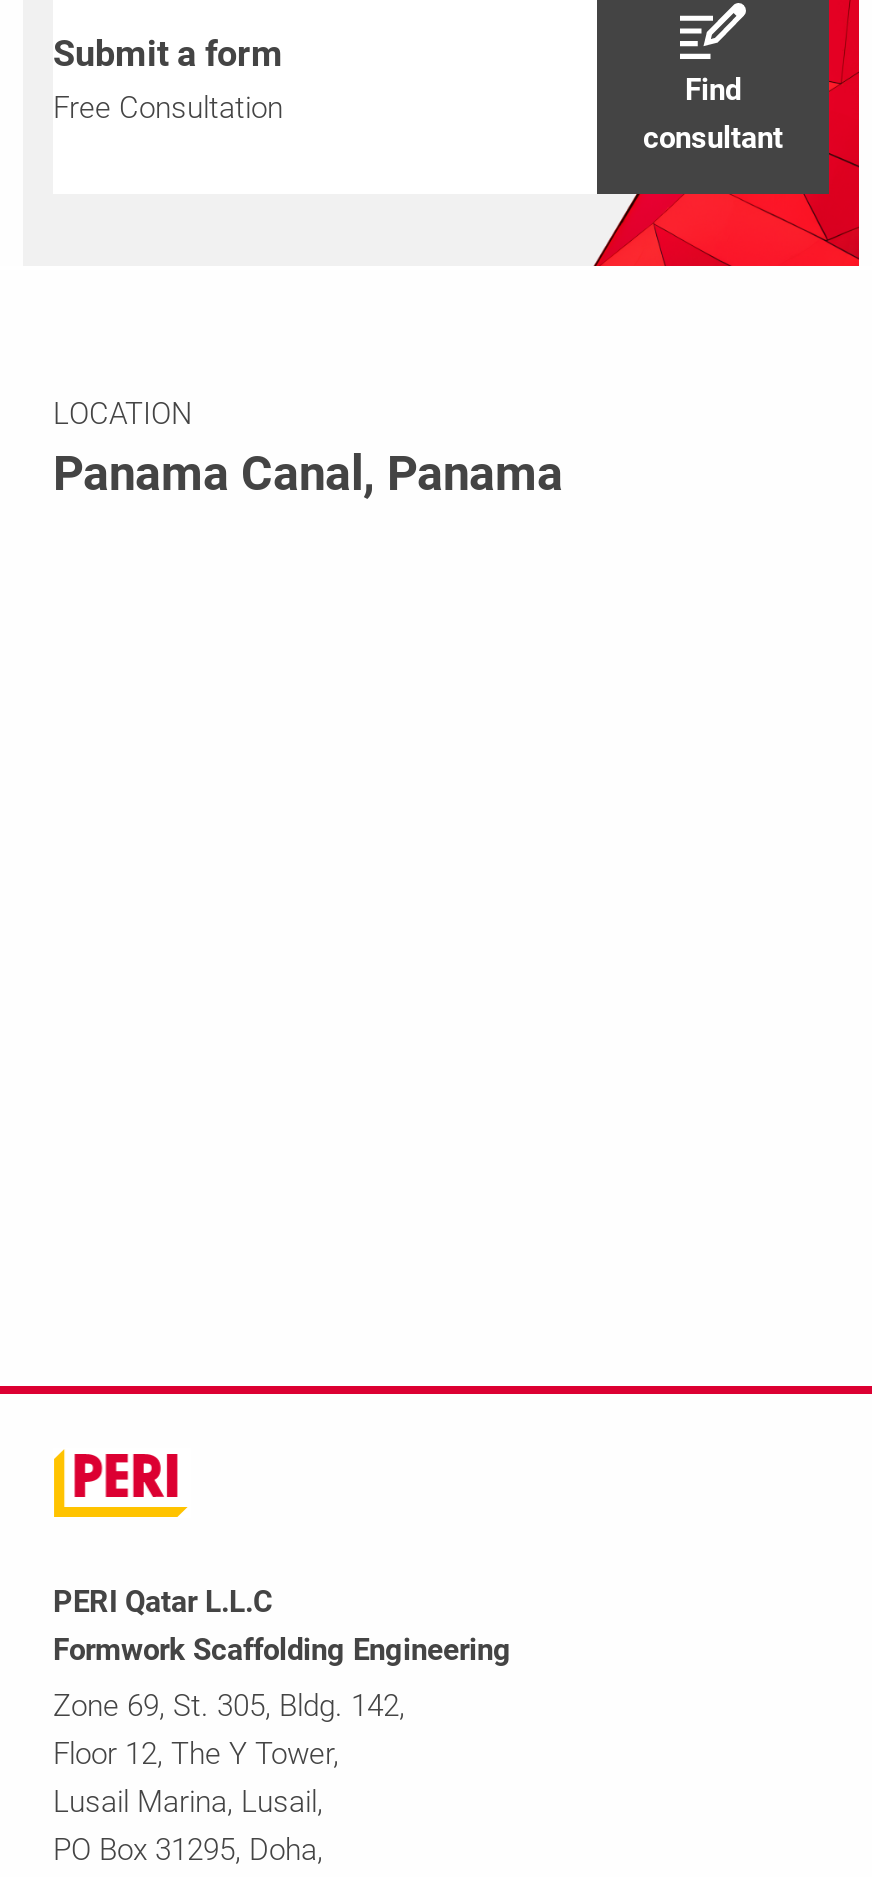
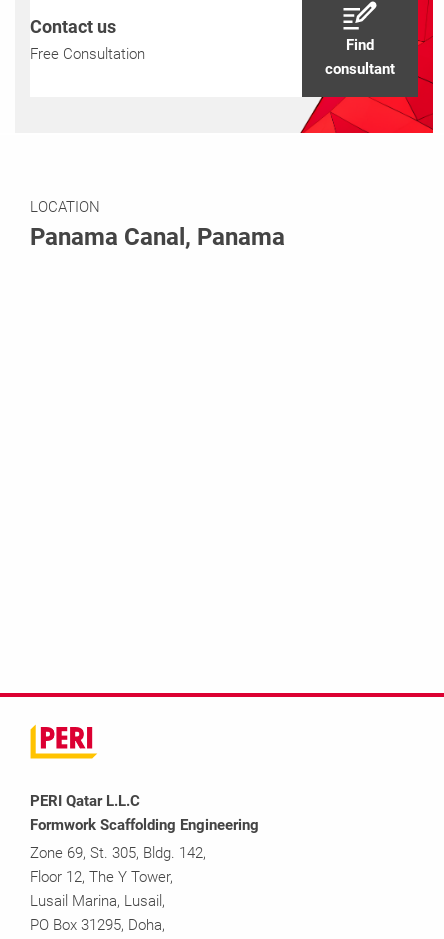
- Submit a form
+ Contact us
